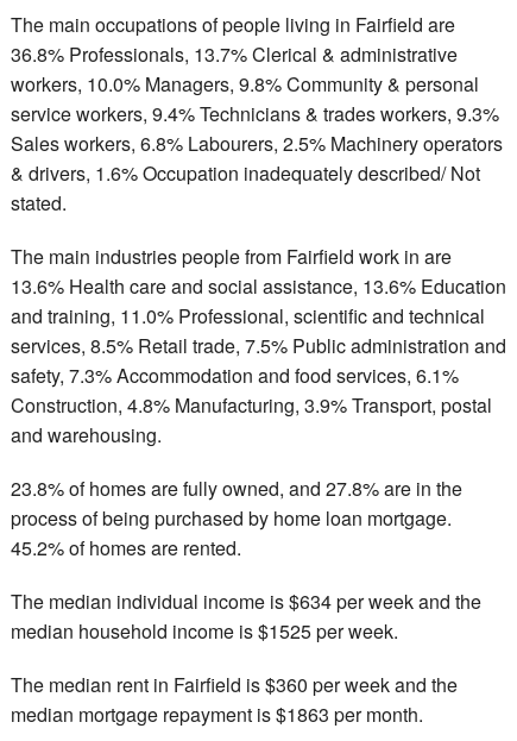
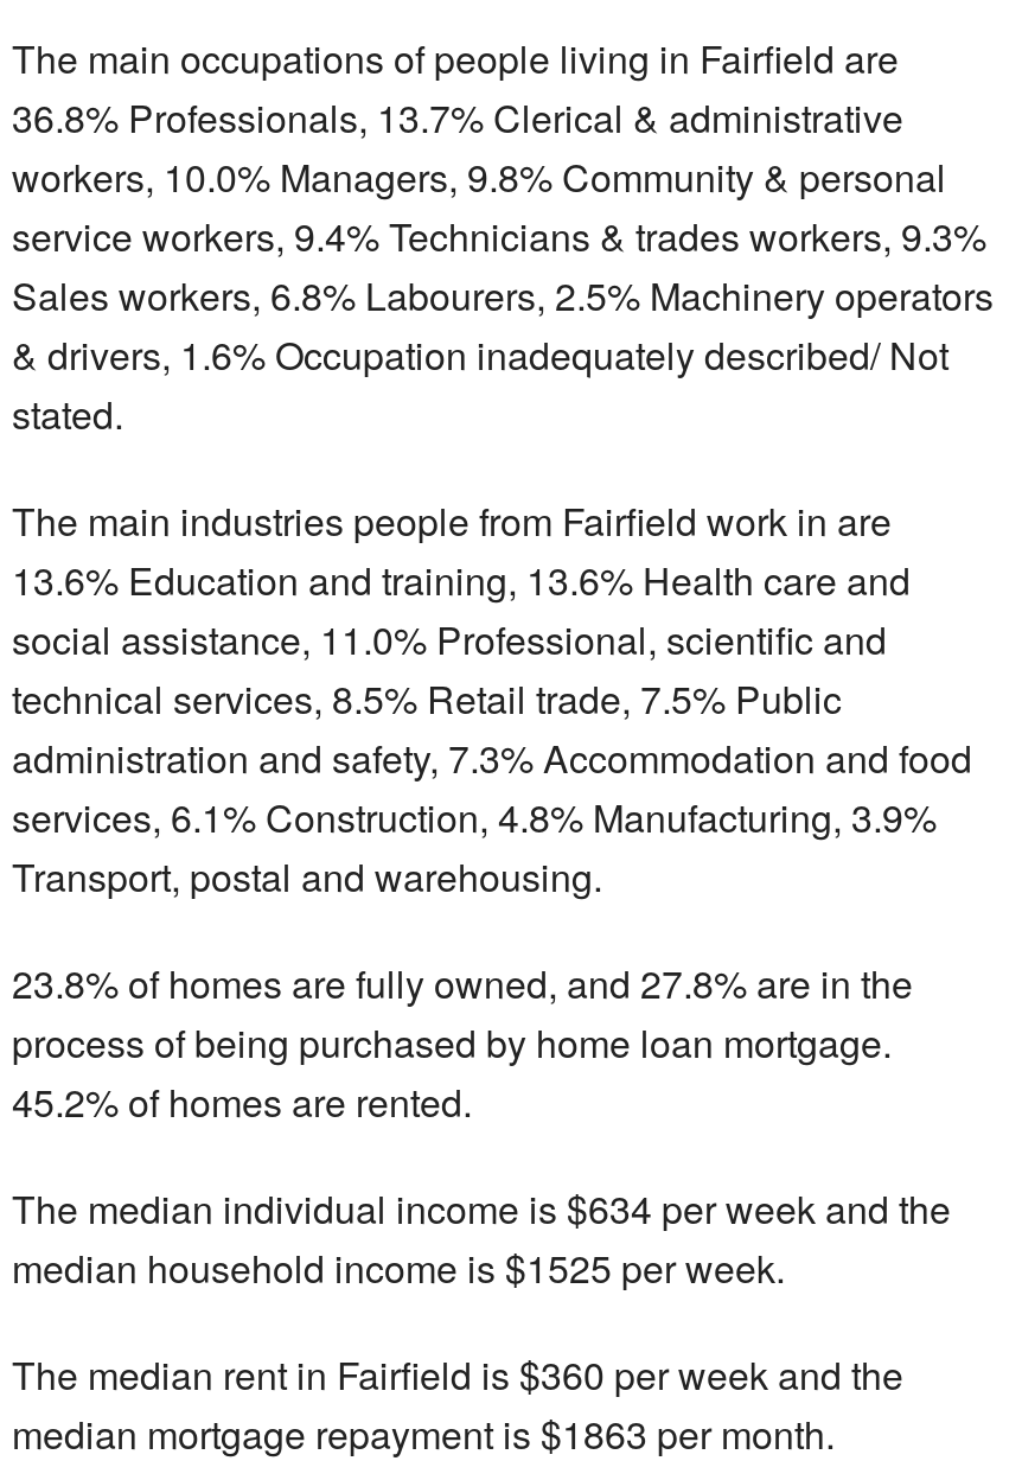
- 13.6% Health care and social assistance, 13.6% Education
- and training, 11.0% Professional, scientific and technical
- services, 8.5% Retail trade, 7.5% Public administration and
- safety, 7.3% Accommodation and food services, 6.1%
- Construction, 4.8% Manufacturing, 3.9% Transport, postal
- and warehousing.
+ 13.6% Education and training, 13.6% Health care and
+ social assistance, 11.0% Professional, scientific and
+ technical services, 8.5% Retail trade, 7.5% Public
+ administration and safety, 7.3% Accommodation and food
+ services, 6.1% Construction, 4.8% Manufacturing, 3.9%
+ Transport, postal and warehousing.
